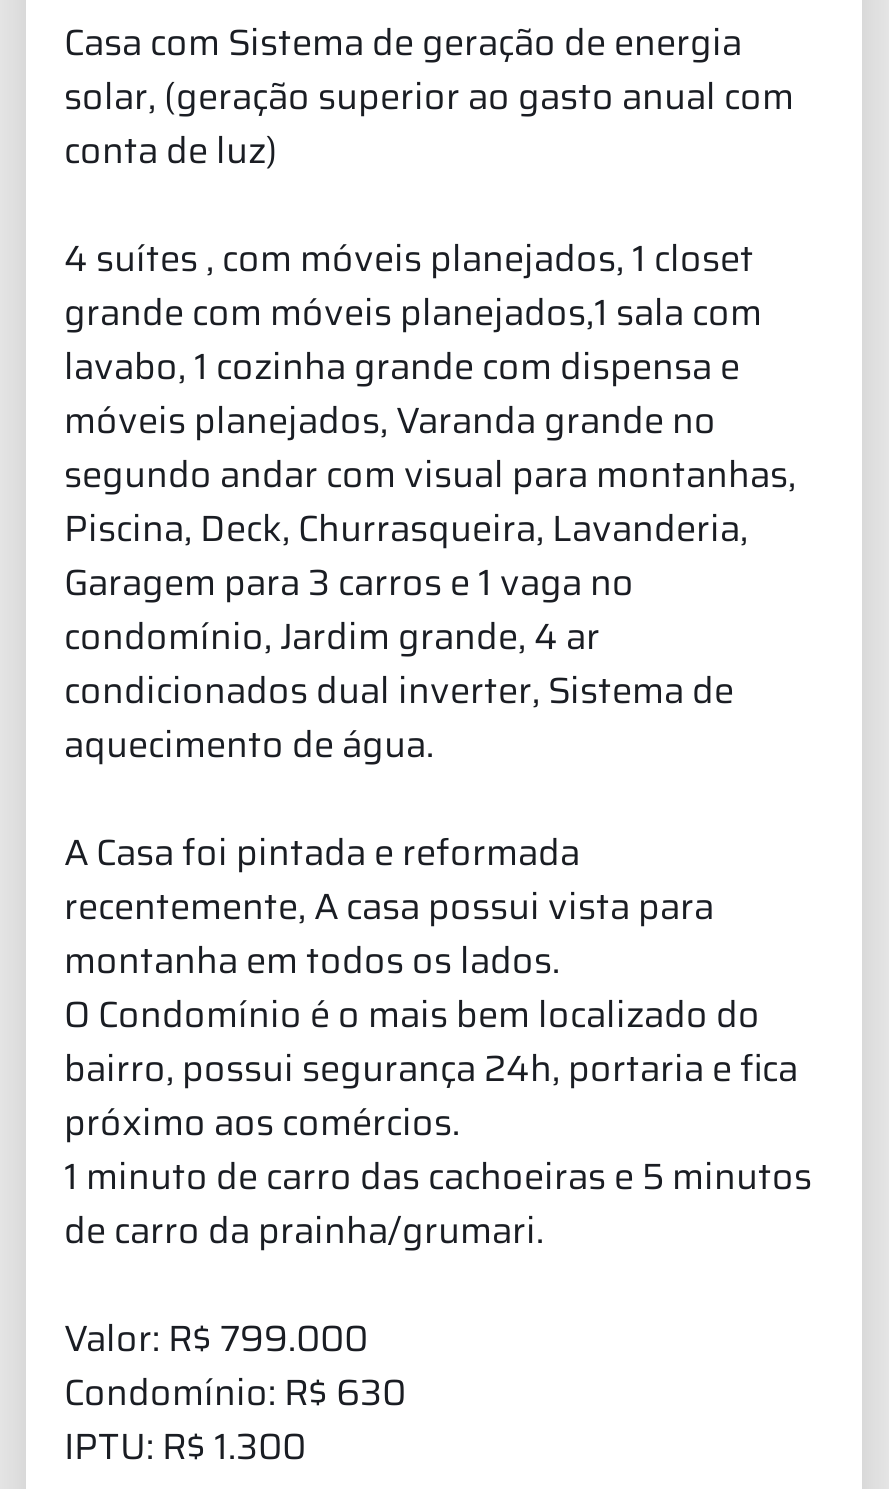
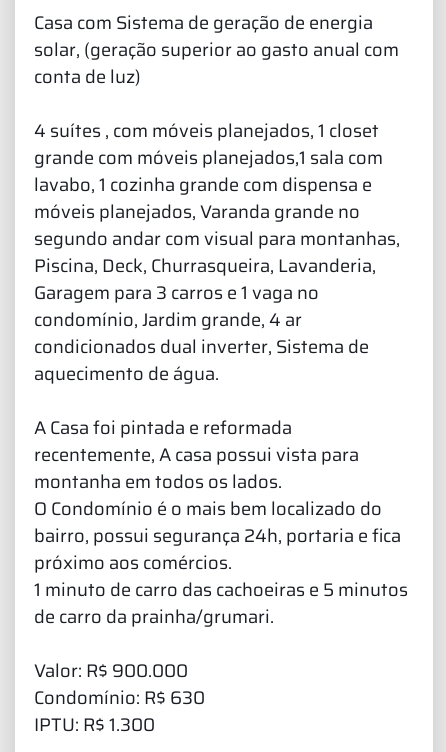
- Valor: R$ 799.000
+ Valor: R$ 900.000
